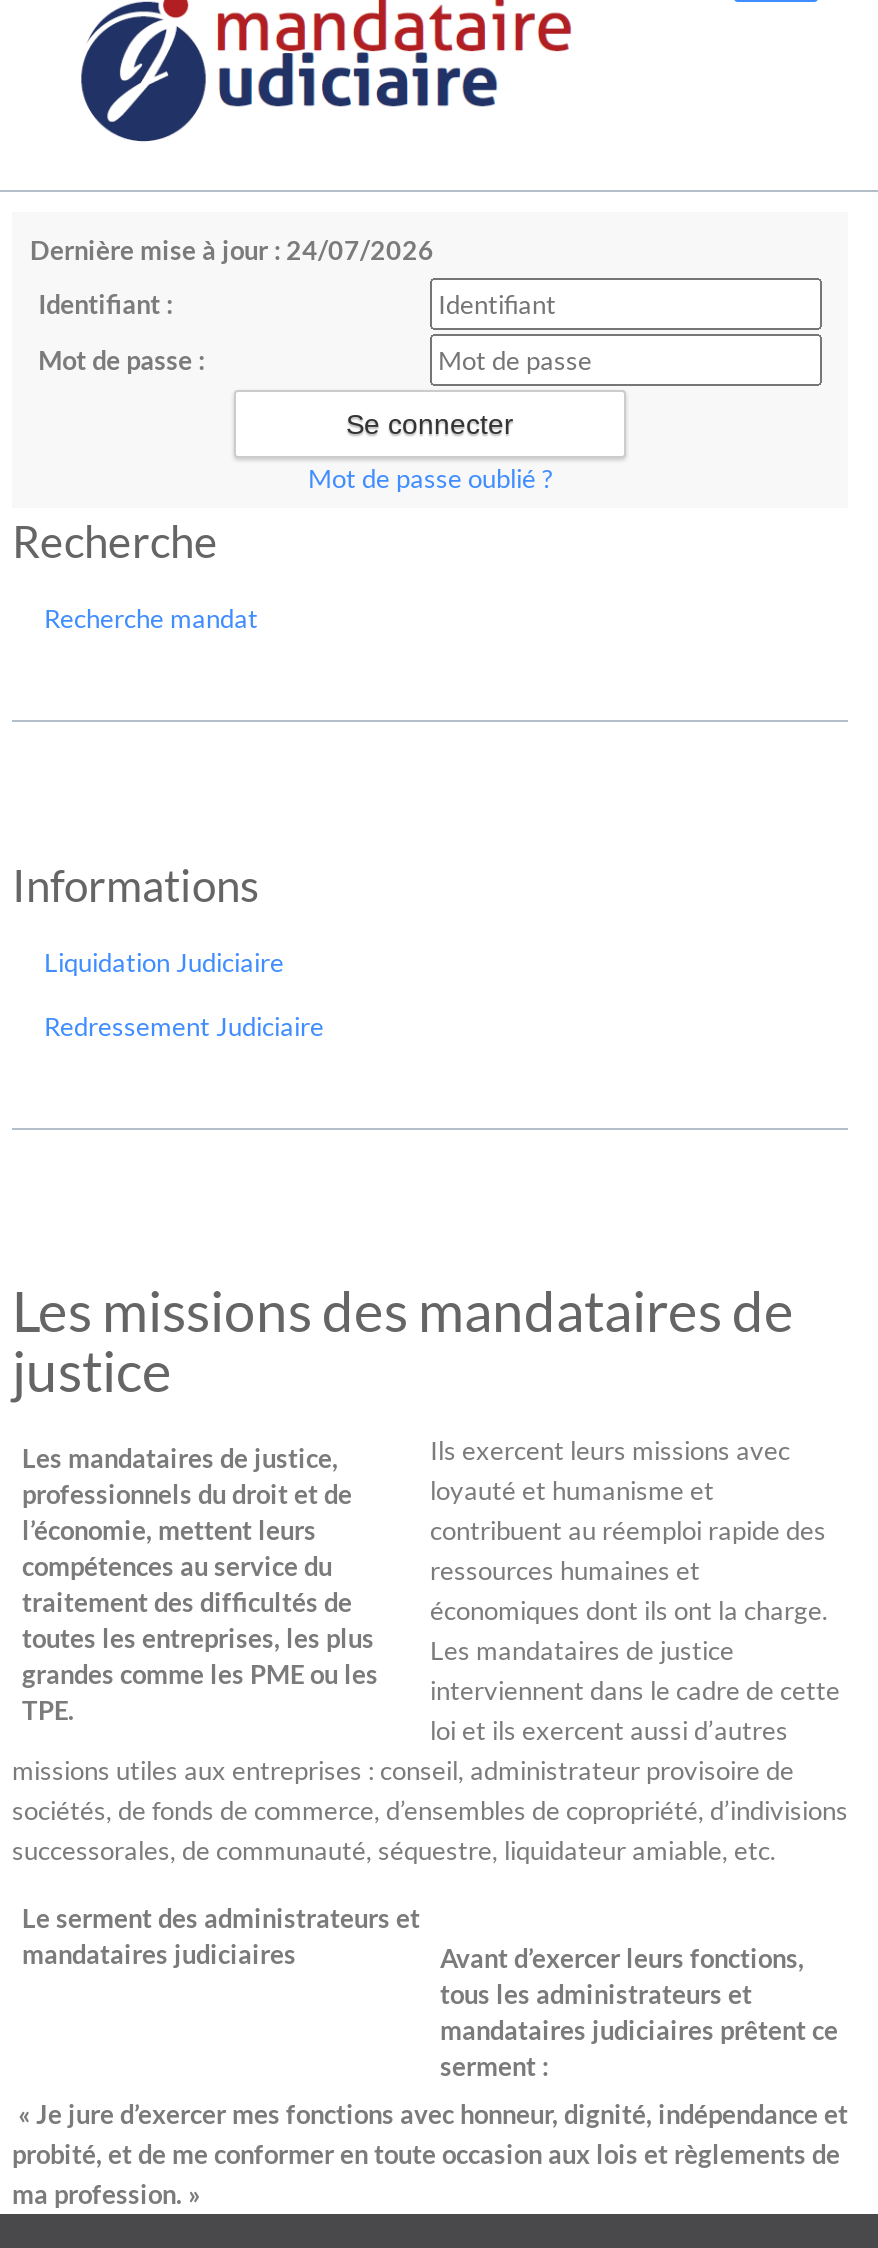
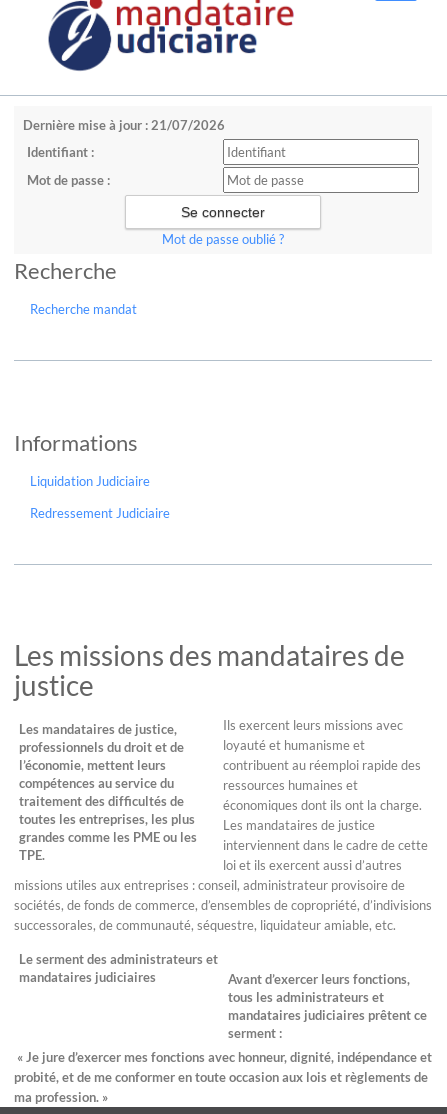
- Dernière mise à jour : 24/07/2026
+ Dernière mise à jour : 21/07/2026
